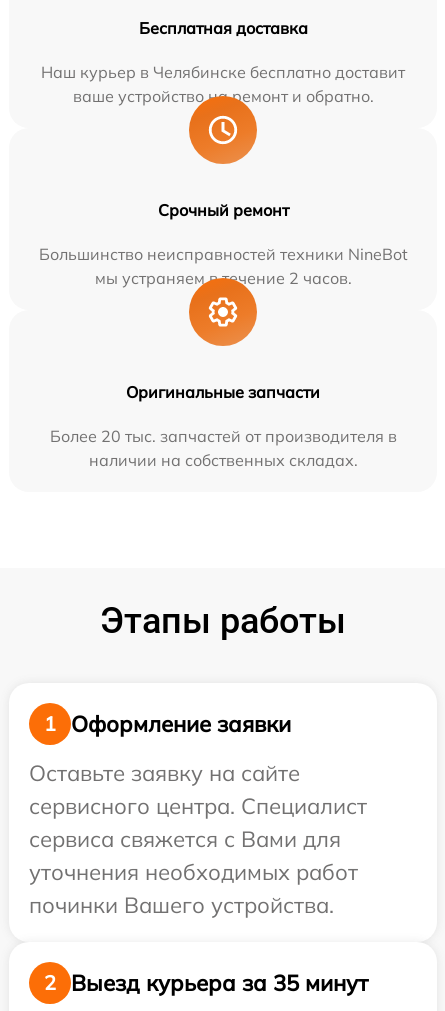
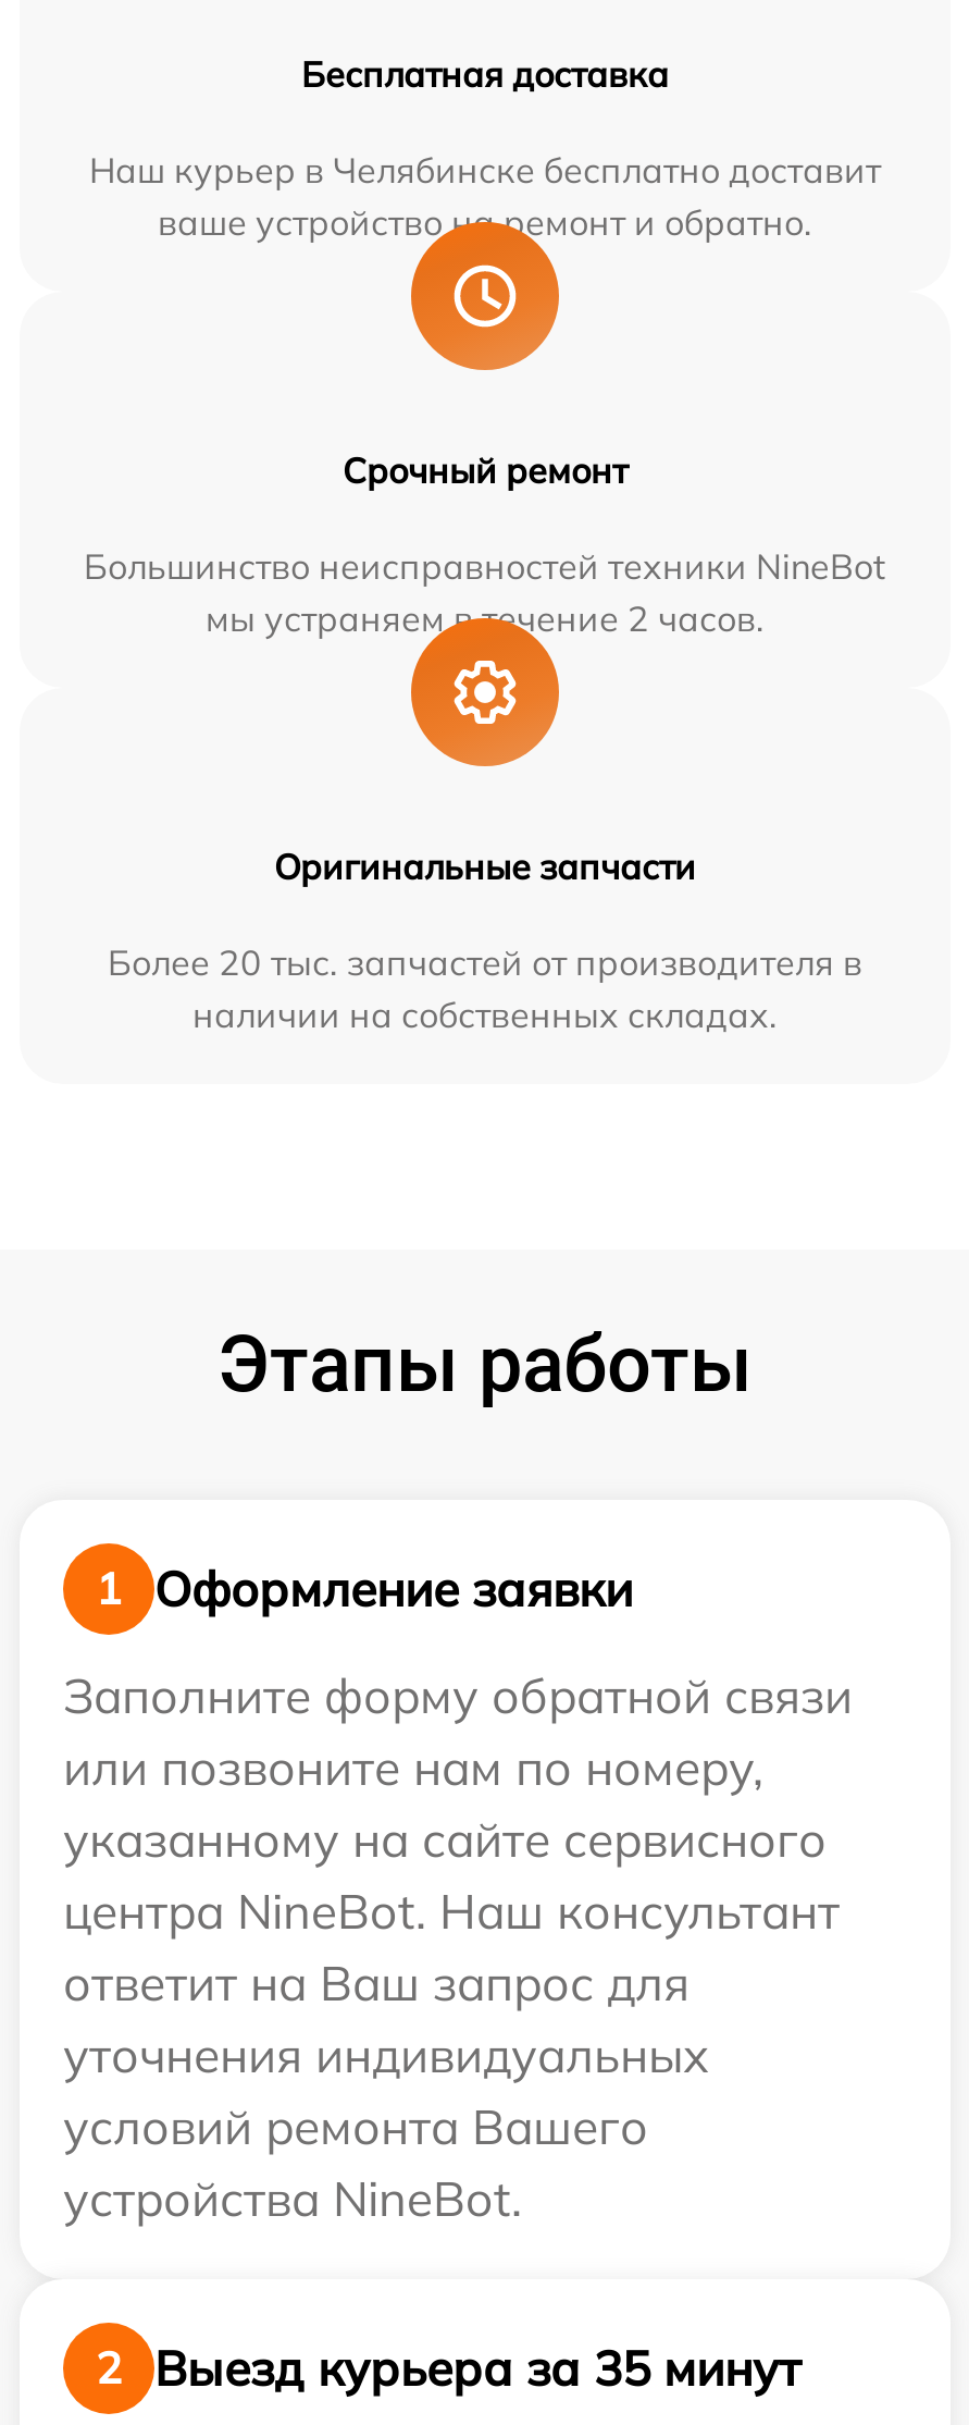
- Оставьте заявку на сайте
- сервисного центра. Специалист
- сервиса свяжется с Вами для
- уточнения необходимых работ
- починки Вашего устройства.
+ Заполните форму обратной связи
+ или позвоните нам по номеру,
+ указанному на сайте сервисного
+ центра NineBot. Наш консультант
+ ответит на Ваш запрос для
+ уточнения индивидуальных
+ условий ремонта Вашего
+ устройства NineBot.
